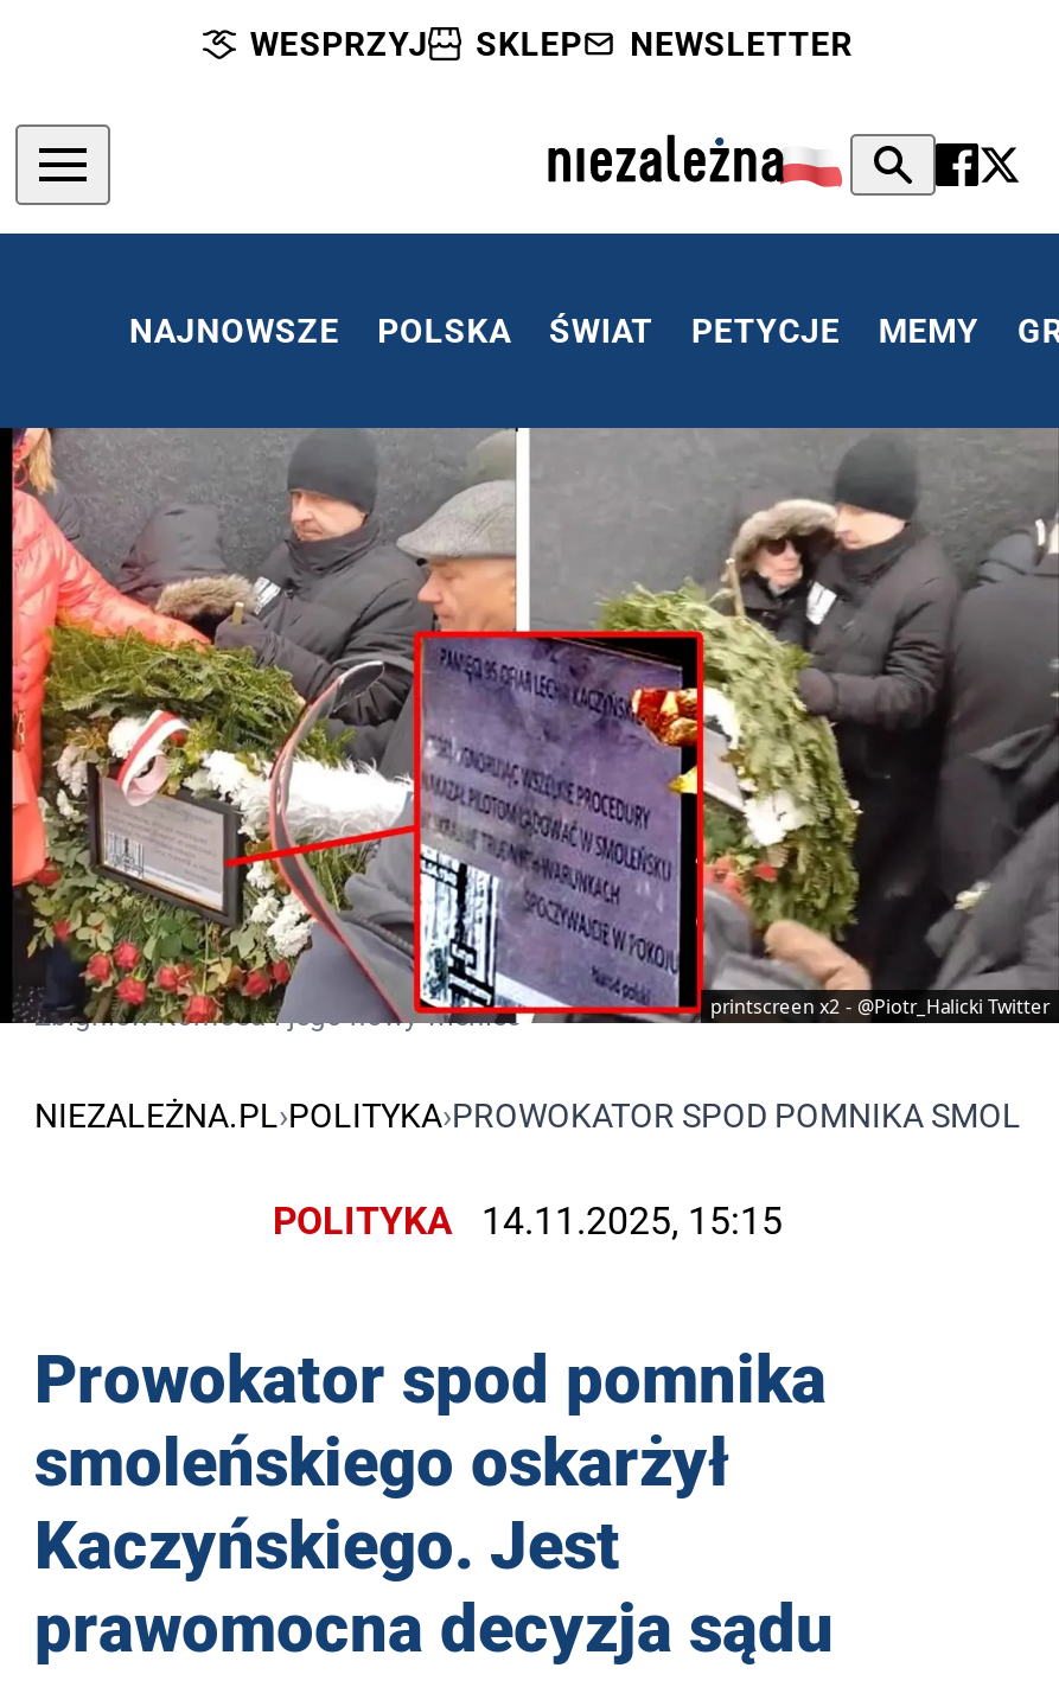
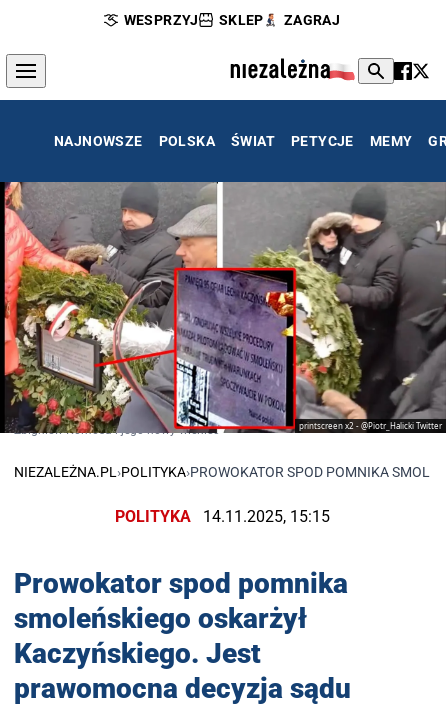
- NEWSLETTER
+ ZAGRAJ
